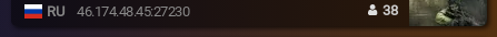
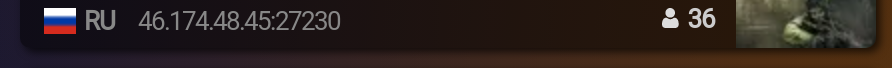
- 38
+ 36
